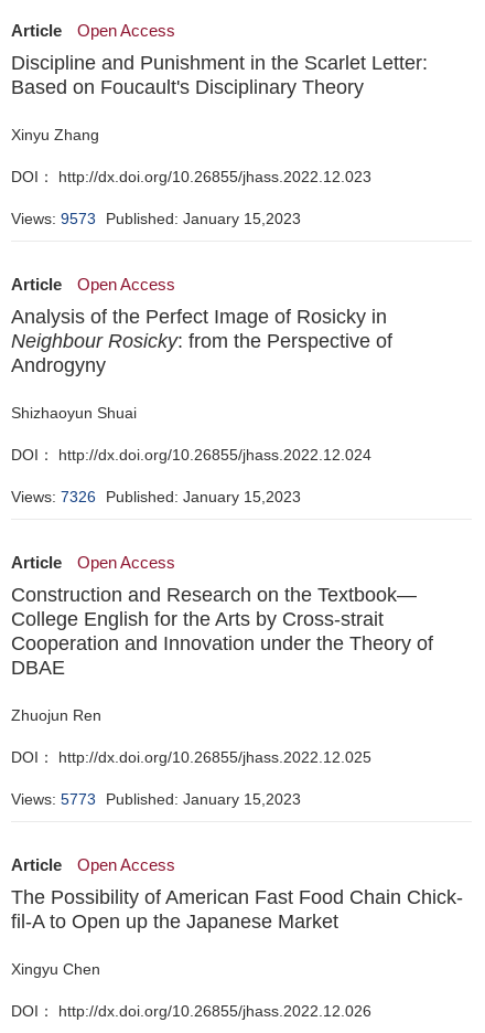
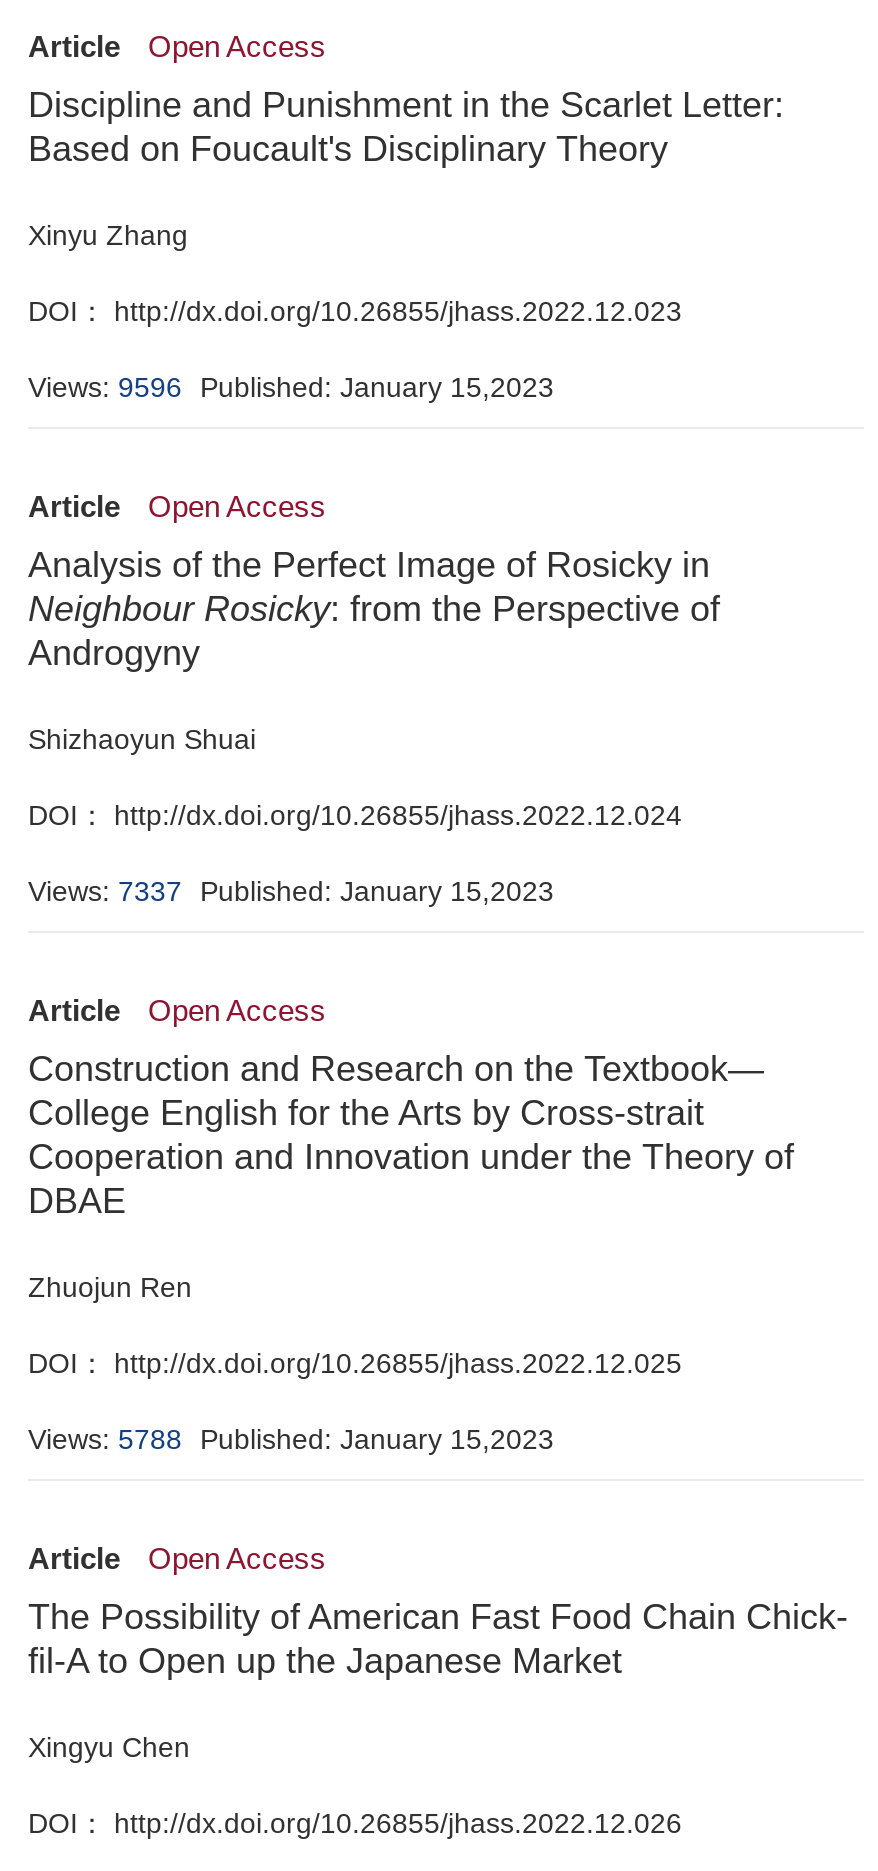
- Views: 9573 Published: January 15,2023
+ Views: 9596 Published: January 15,2023

- Views: 7326 Published: January 15,2023
+ Views: 7337 Published: January 15,2023

- Views: 5773 Published: January 15,2023
+ Views: 5788 Published: January 15,2023
